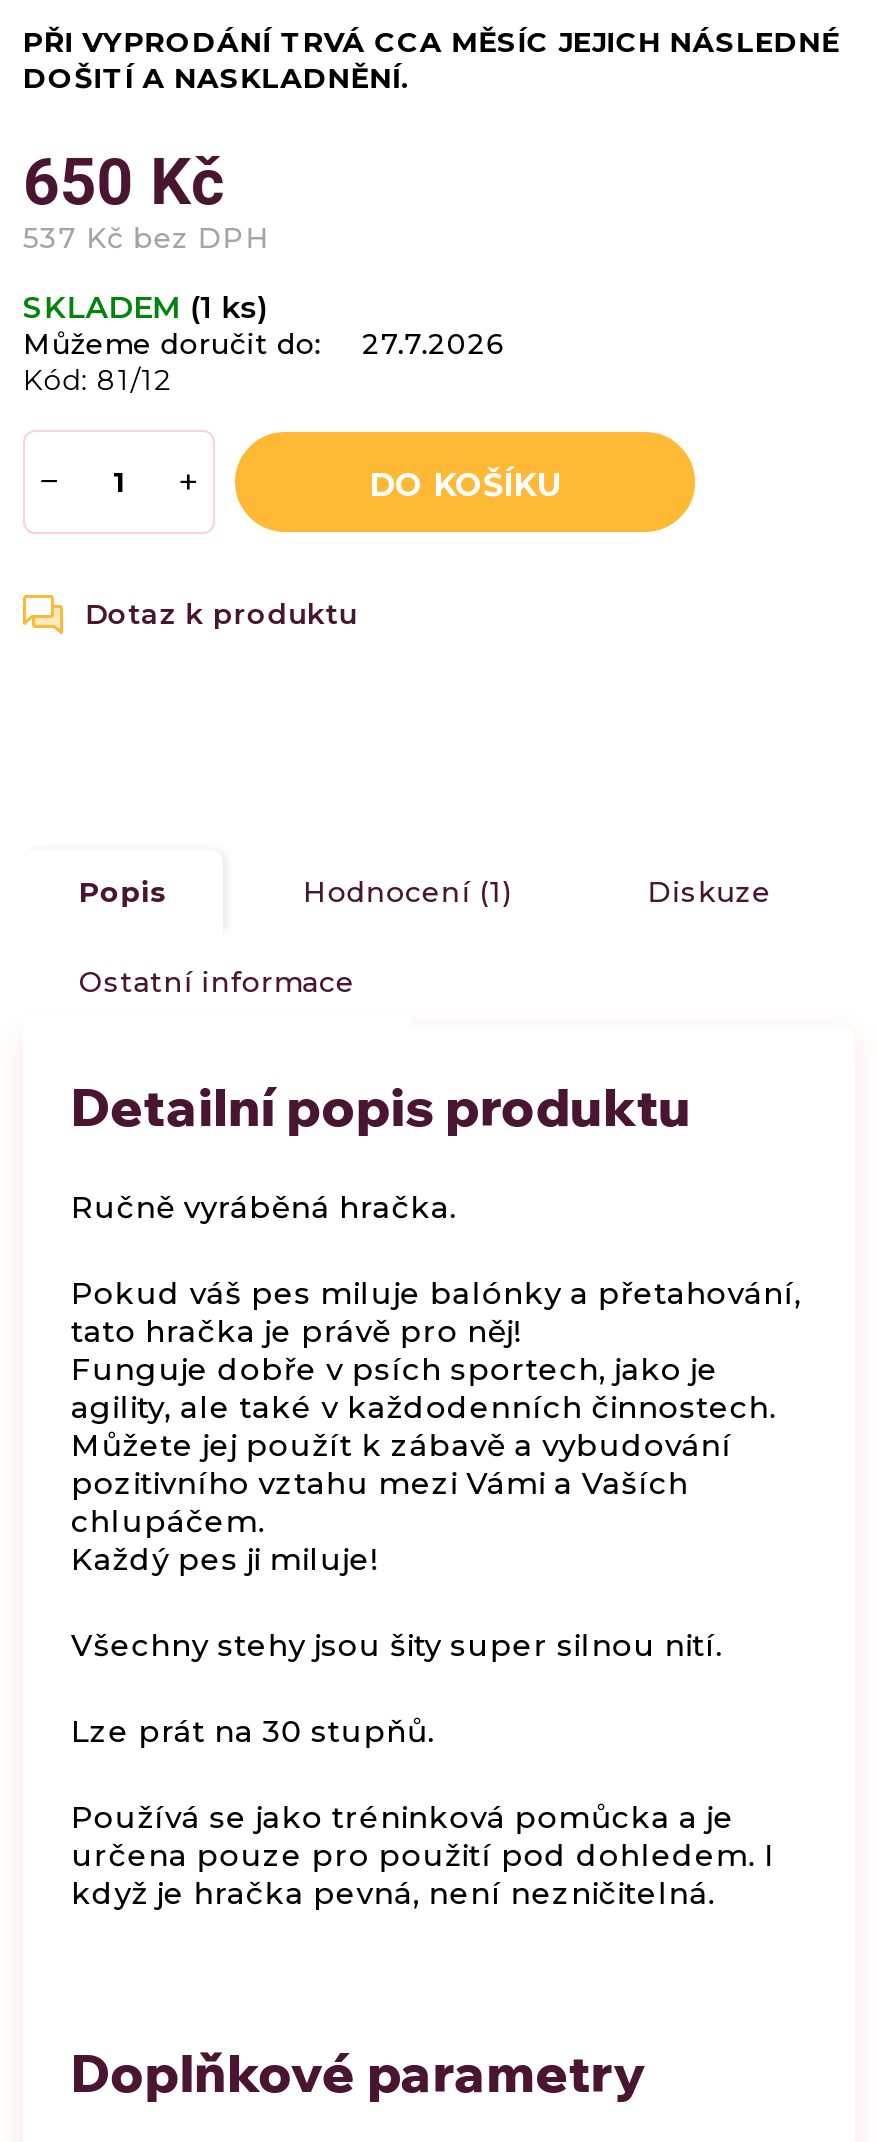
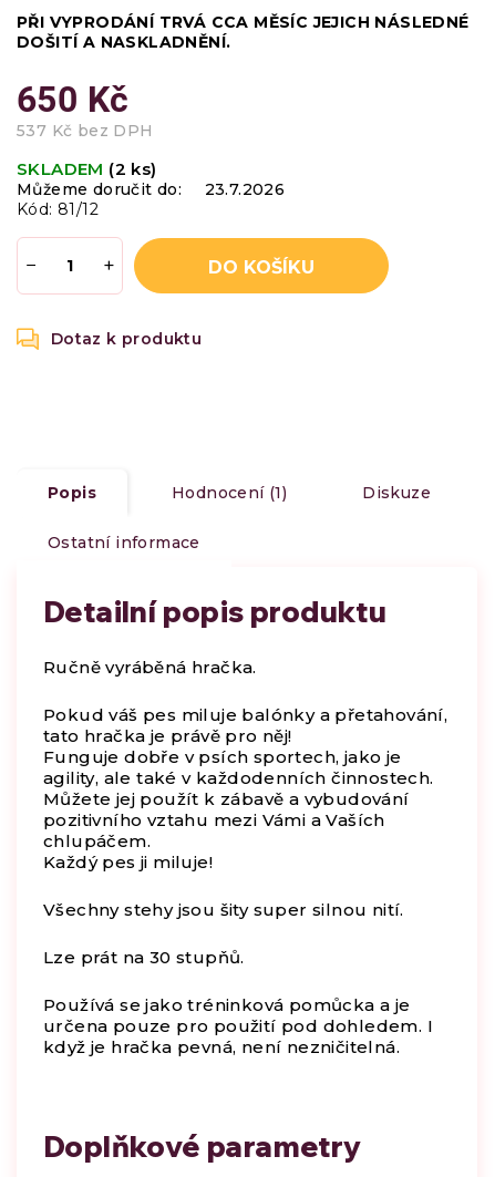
- SKLADEM (1 ks)
+ SKLADEM (2 ks)

- Můžeme doručit do: 27.7.2026
+ Můžeme doručit do: 23.7.2026
